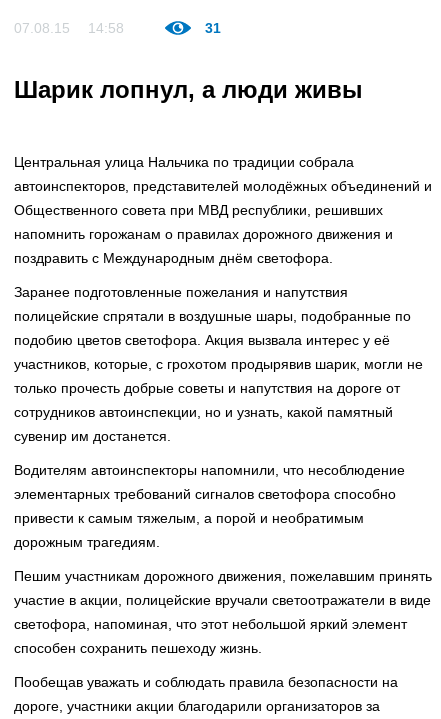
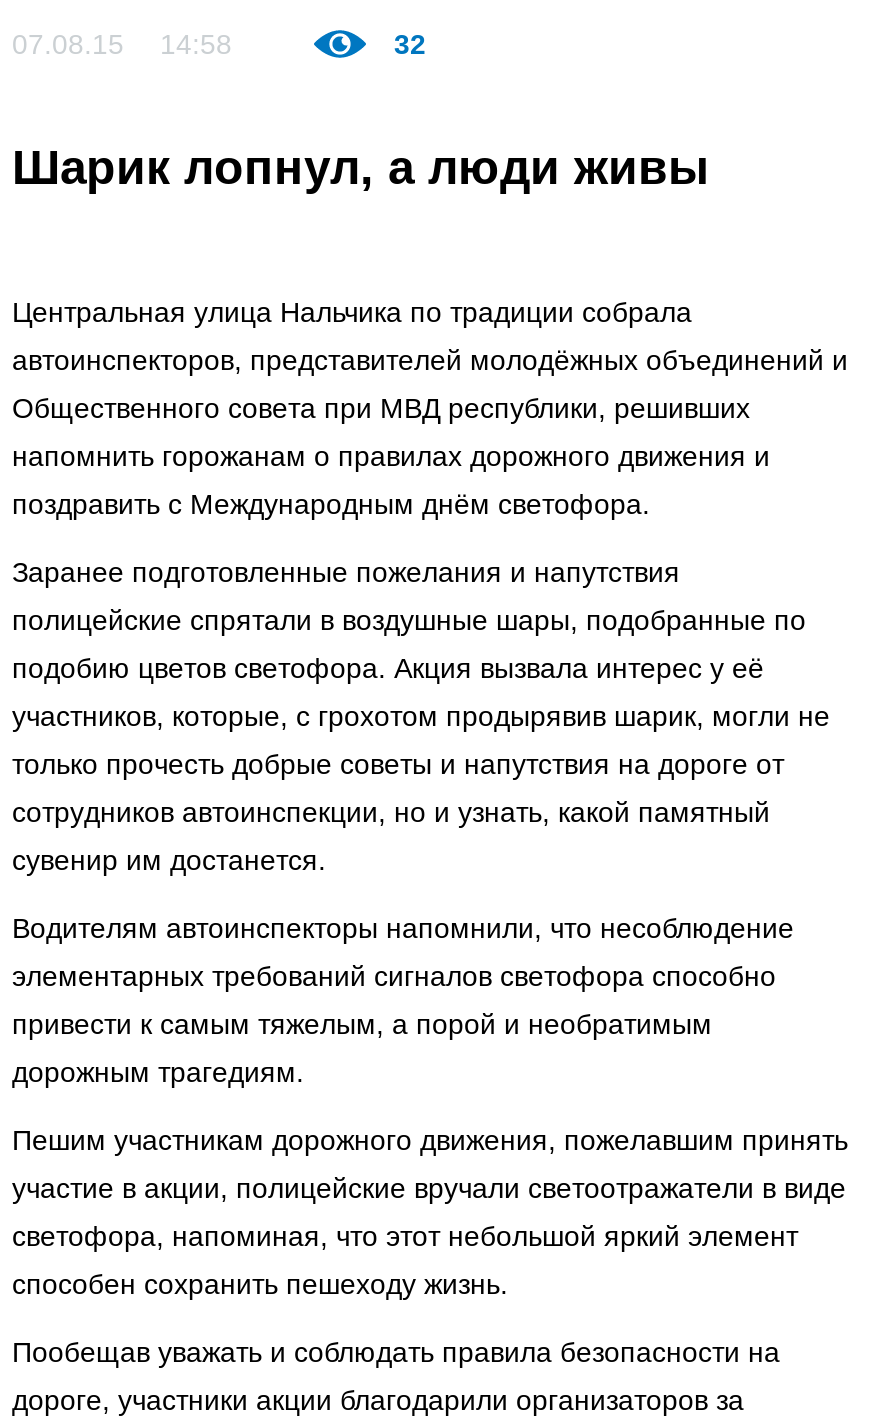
- 31
+ 32
